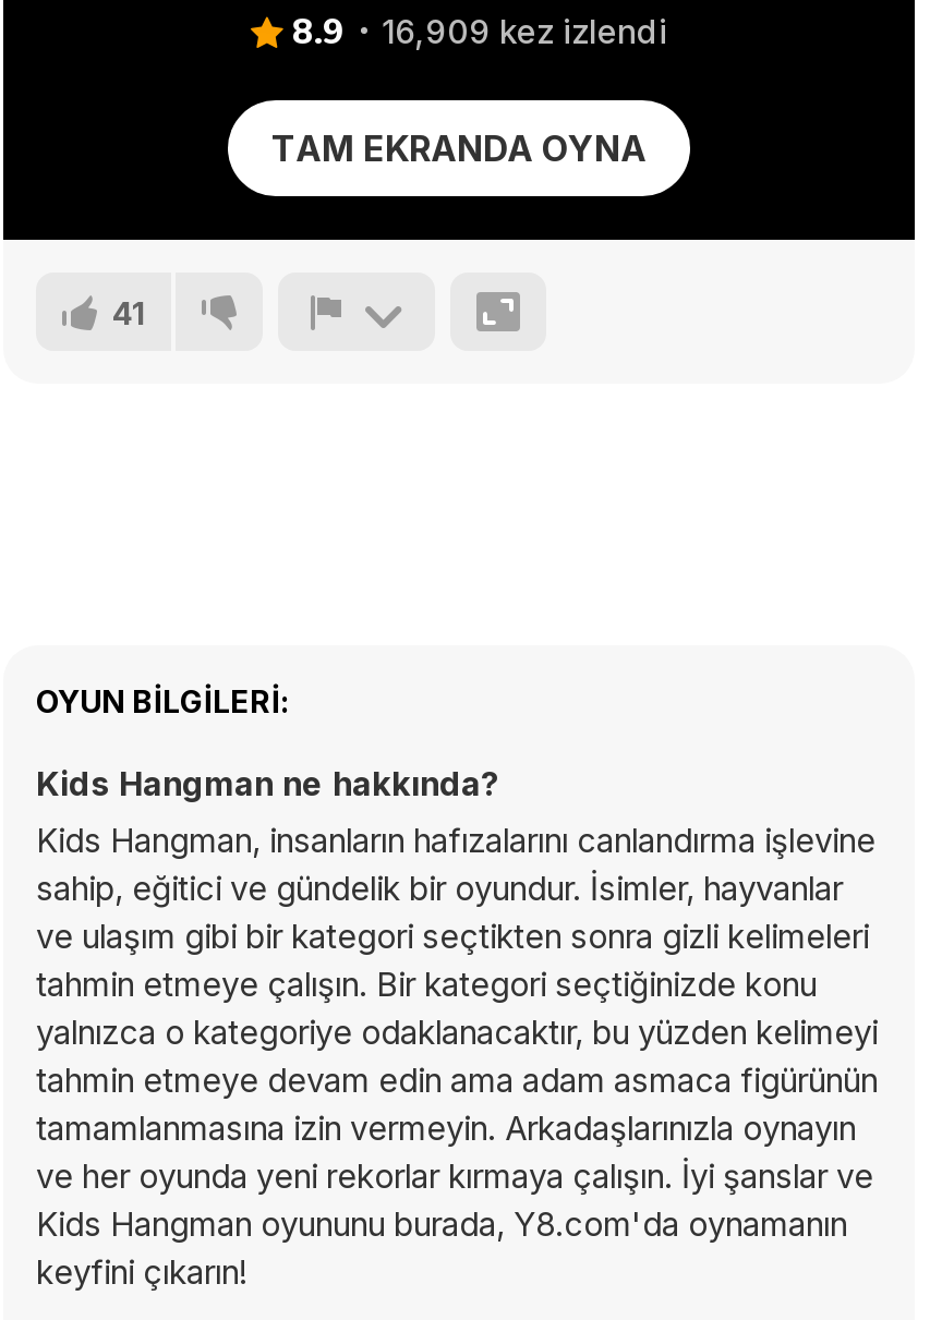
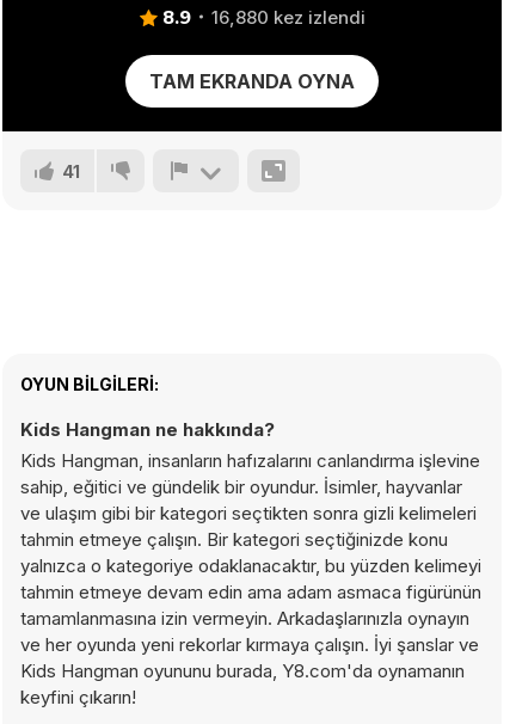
- 8.9 16,909 kez izlendi
+ 8.9 16,880 kez izlendi
